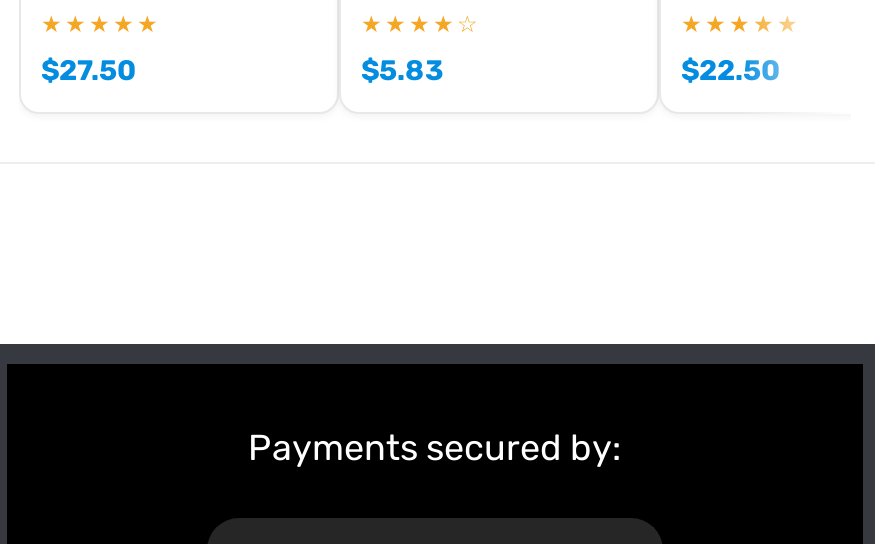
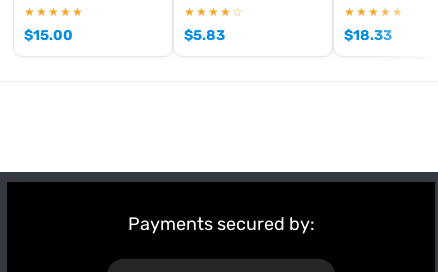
- $27.50
+ $15.00

- $22.50
+ $18.33
